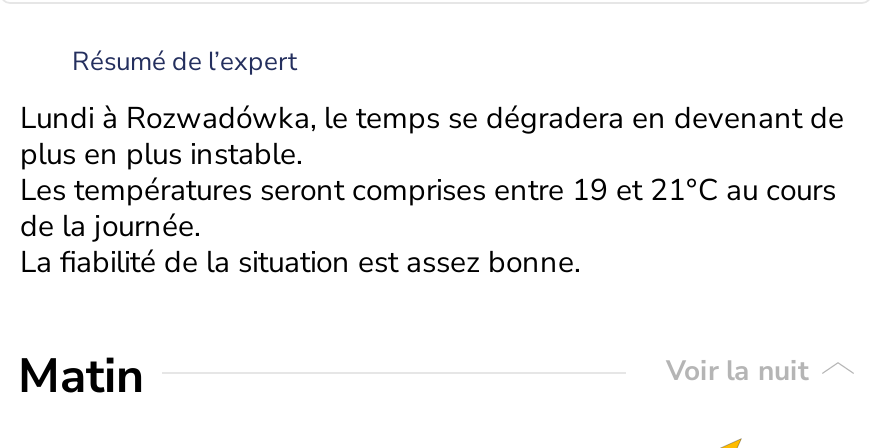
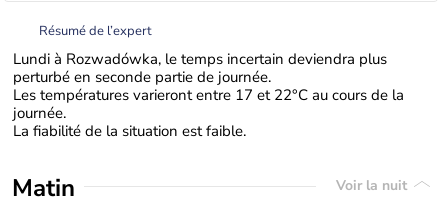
- Lundi à Rozwadówka, le temps se dégradera en devenant de
- plus en plus instable.
- Les températures seront comprises entre 19 et 21°C au cours
- de la journée.
- La fiabilité de la situation est assez bonne.
+ Lundi à Rozwadówka, le temps incertain deviendra plus
+ perturbé en seconde partie de journée.
+ Les températures varieront entre 17 et 22°C au cours de la
+ journée.
+ La fiabilité de la situation est faible.
